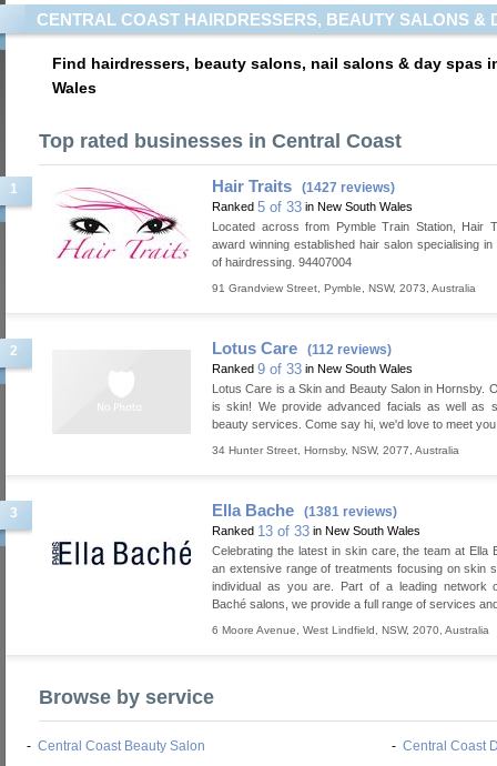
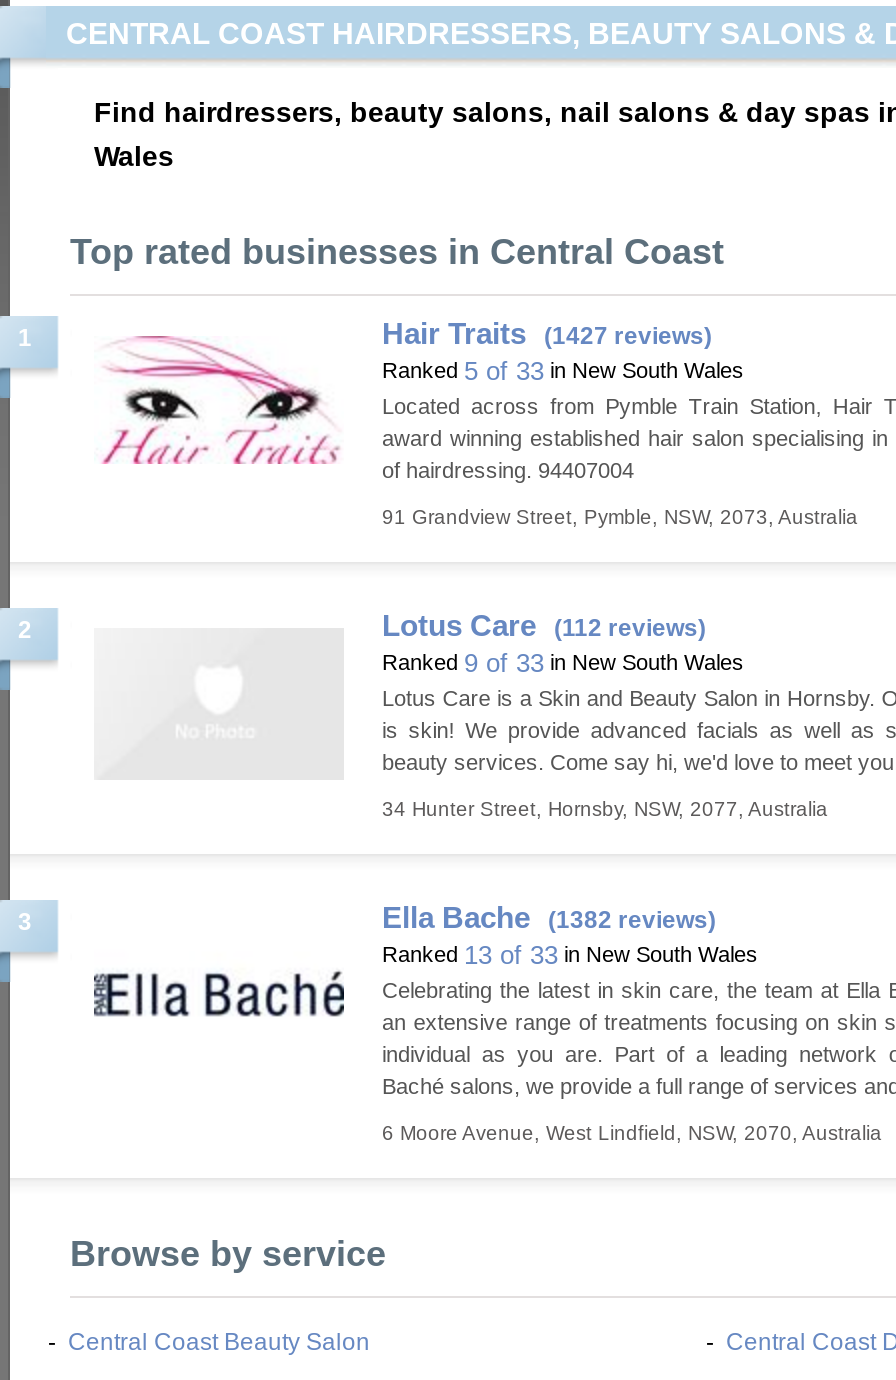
- Ella Bache (1381 reviews)
+ Ella Bache (1382 reviews)
